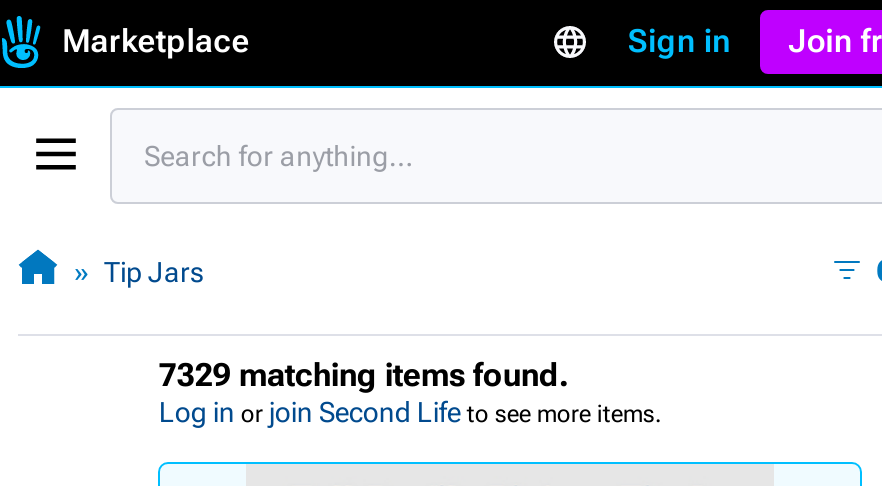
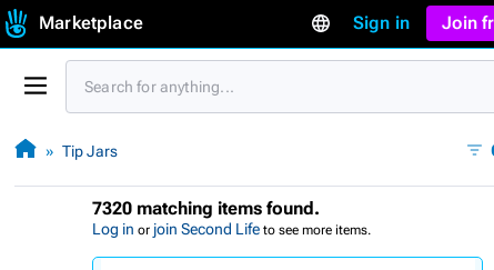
- 7329 matching items found.
+ 7320 matching items found.
